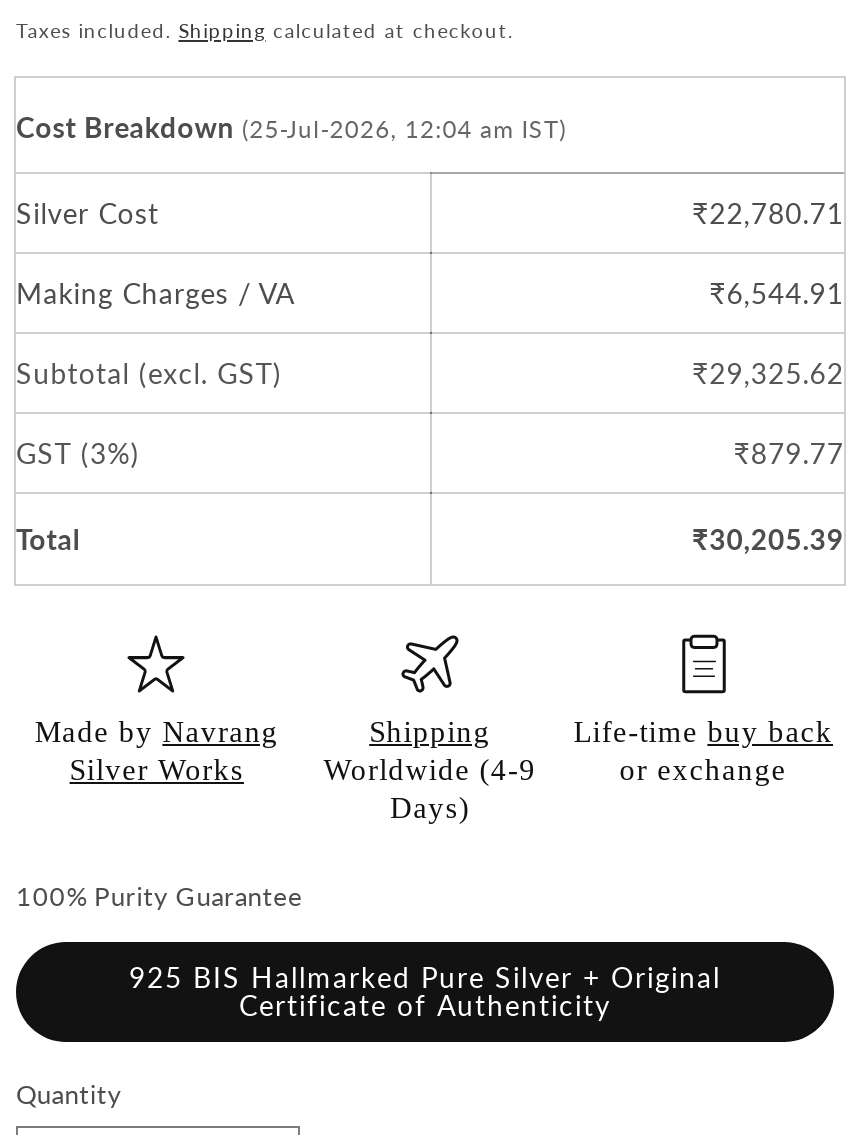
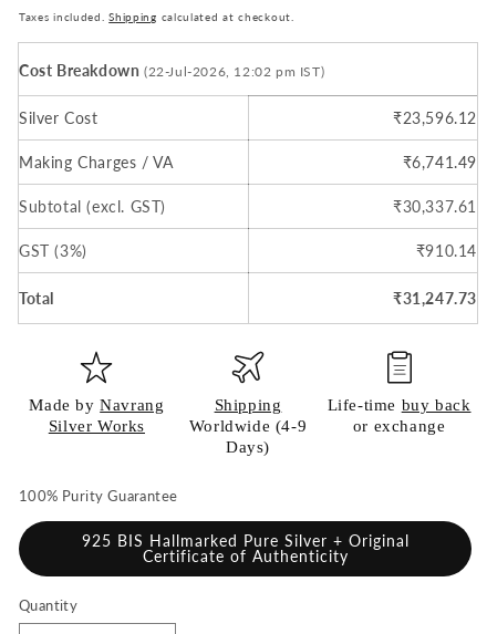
- Cost Breakdown (25-Jul-2026, 12:04 am IST)
+ Cost Breakdown (22-Jul-2026, 12:02 pm IST)

- ₹22,780.71
+ ₹23,596.12

- ₹6,544.91
+ ₹6,741.49

- ₹29,325.62
+ ₹30,337.61

- ₹879.77
+ ₹910.14

- ₹30,205.39
+ ₹31,247.73
